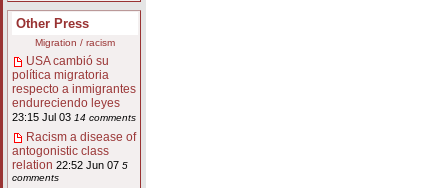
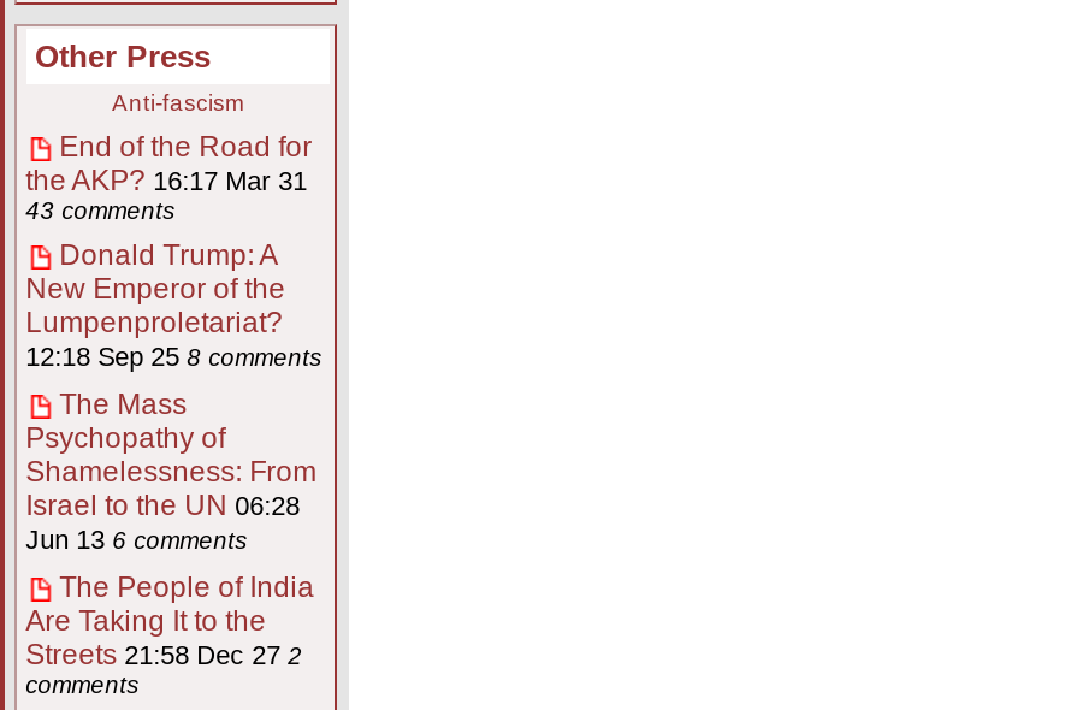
- Migration / racism
- USA cambió su
- política migratoria
- respecto a inmigrantes
- endureciendo leyes
- 23:15 Jul 03 14 comments
- Racism a disease of
- antogonistic class
- relation 22:52 Jun 07 5
+ Anti-fascism
+ End of the Road for
+ the AKP? 16:17 Mar 31
+ 43 comments
+ Donald Trump: A
+ New Emperor of the
+ Lumpenproletariat?
+ 12:18 Sep 25 8 comments
+ The Mass
+ Psychopathy of
+ Shamelessness: From
+ Israel to the UN 06:28
+ Jun 13 6 comments
+ The People of India
+ Are Taking It to the
+ Streets 21:58 Dec 27 2
